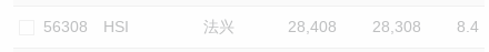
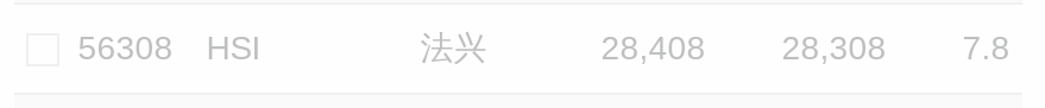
- 28,408 28,308 8.4
+ 28,408 28,308 7.8
